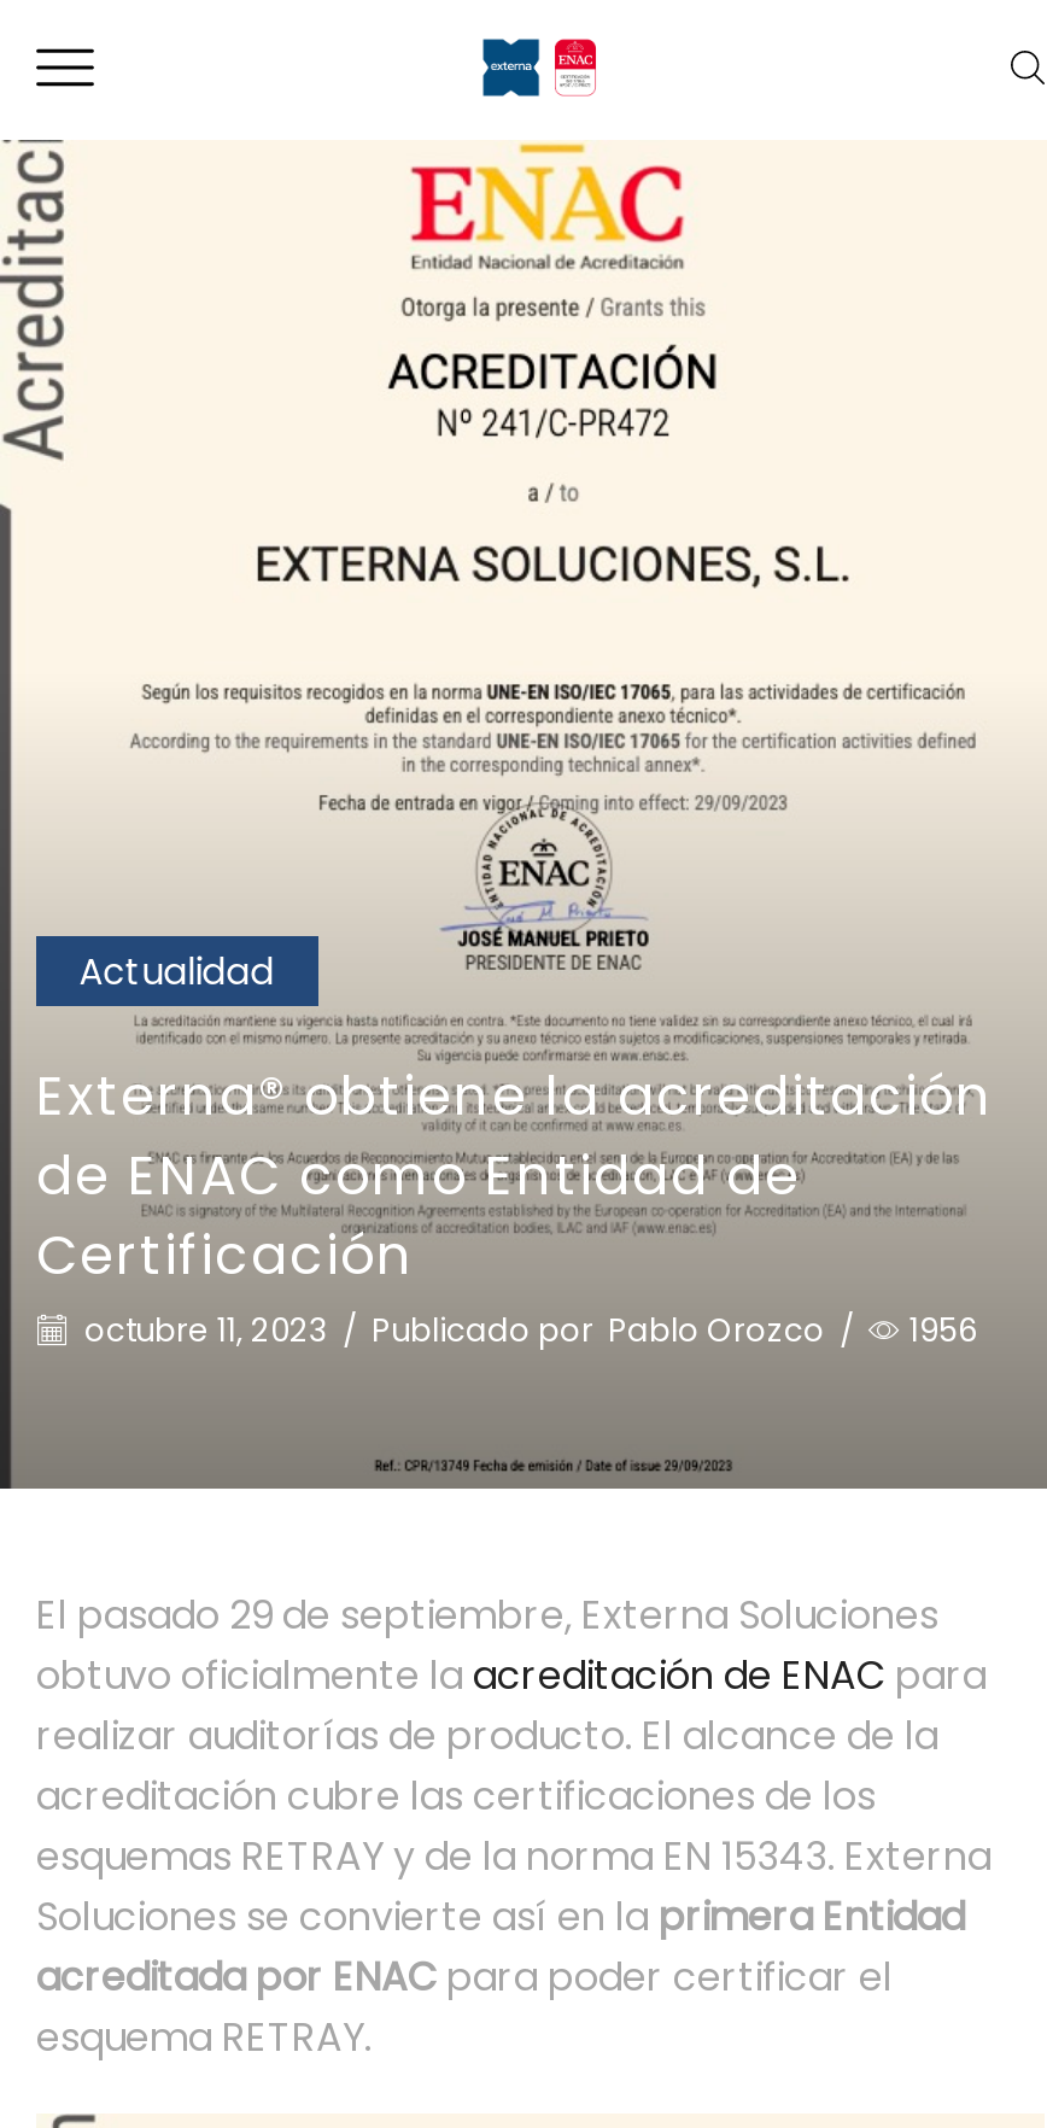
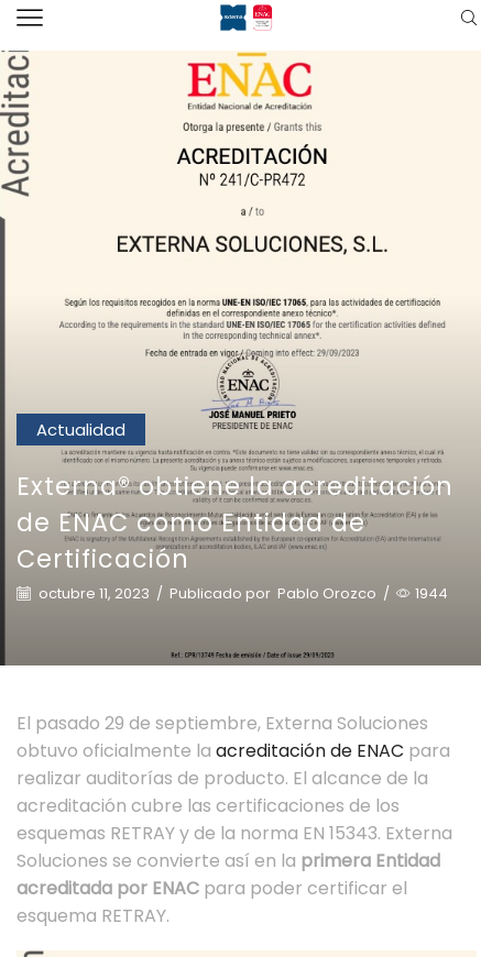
- octubre 11, 2023 / Publicado por Pablo Orozco / 1956
+ octubre 11, 2023 / Publicado por Pablo Orozco / 1944
